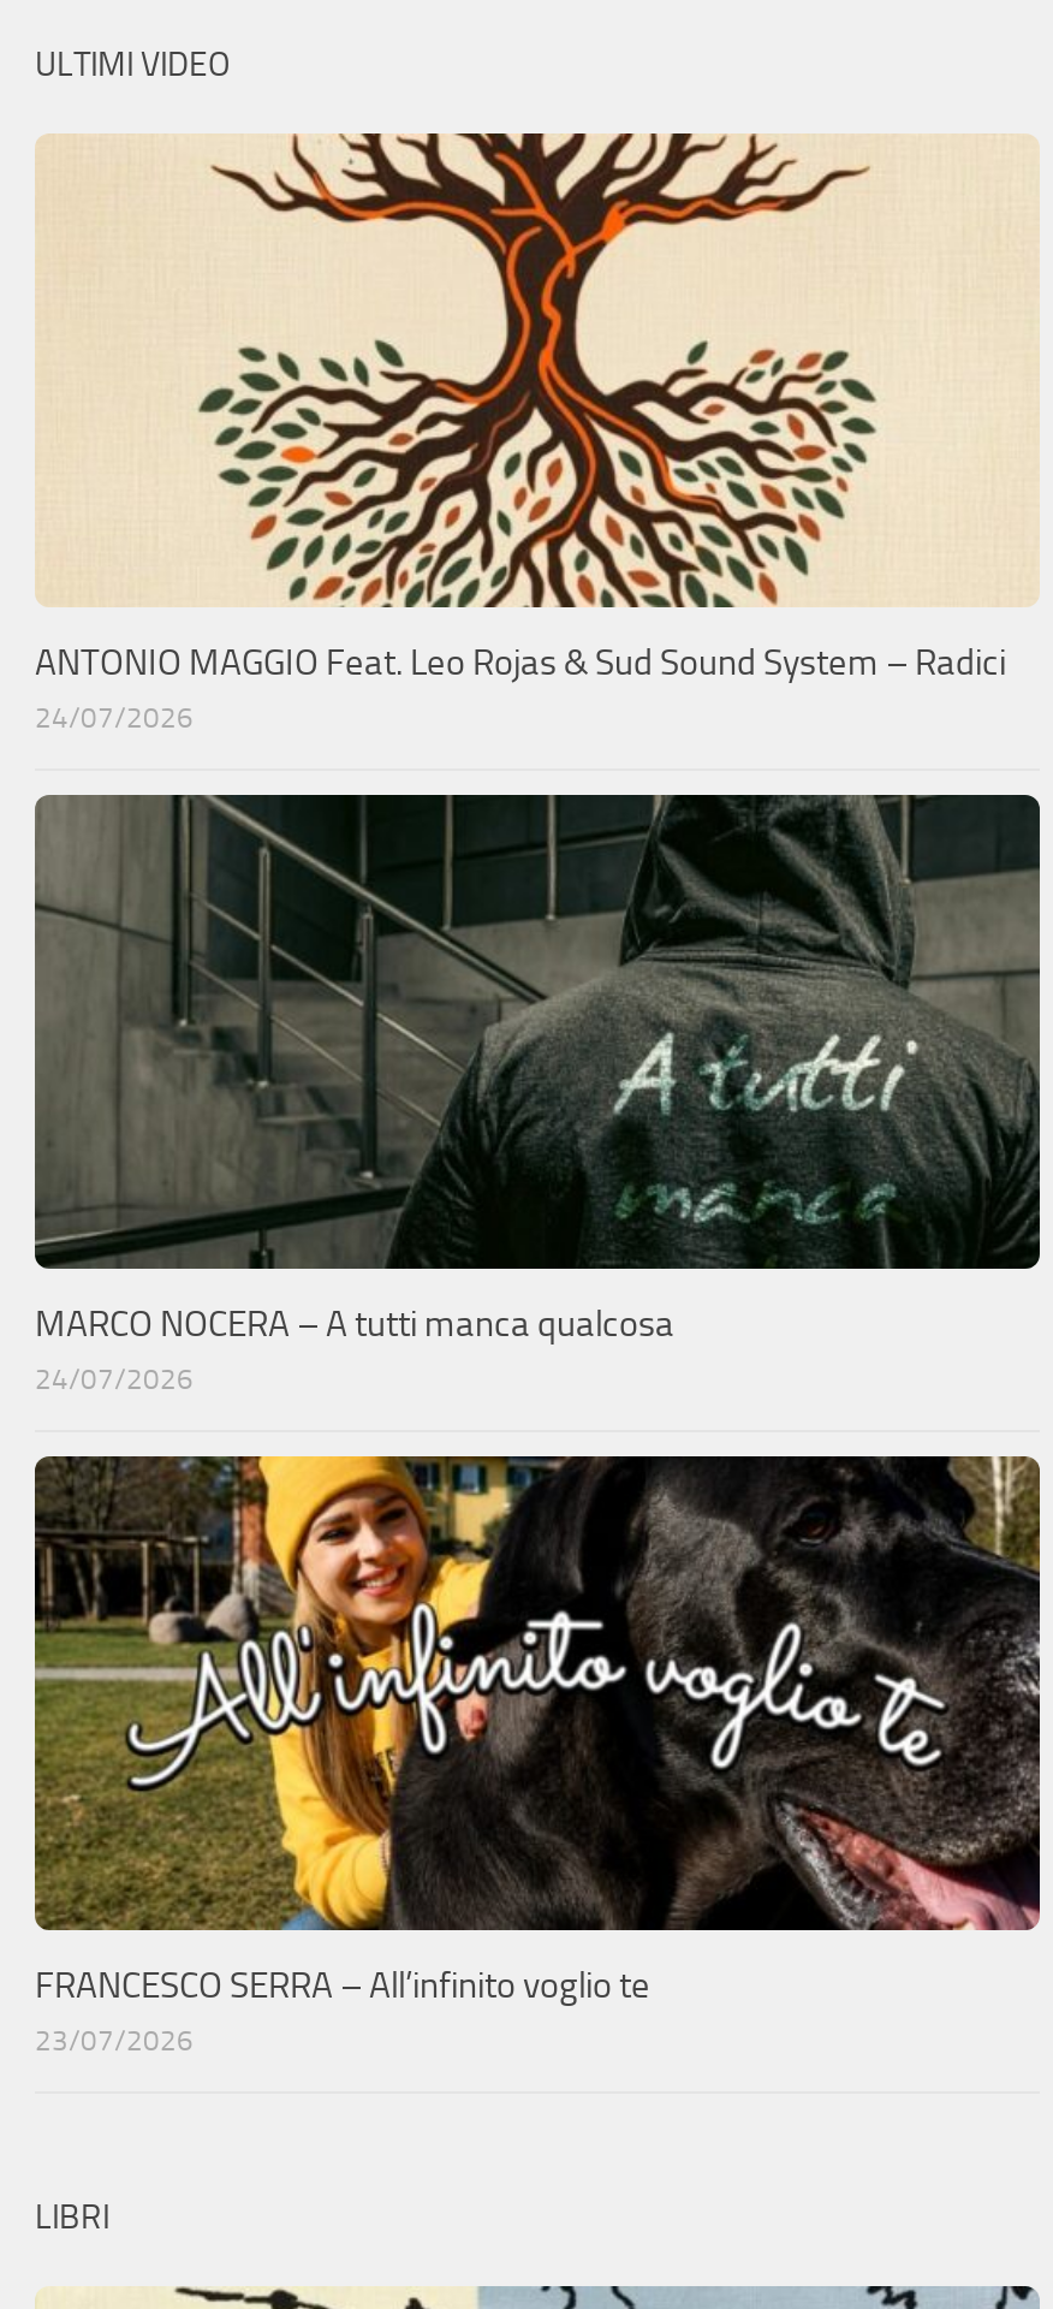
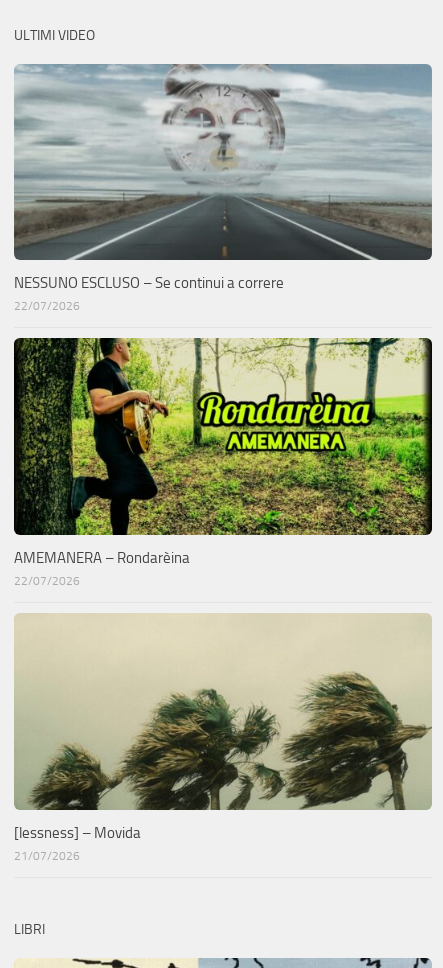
- [image]
- ANTONIO MAGGIO Feat. Leo Rojas & Sud Sound System – Radici
- 24/07/2026
+ [image]
+ NESSUNO ESCLUSO – Se continui a correre
+ 22/07/2026

- [image]
- MARCO NOCERA – A tutti manca qualcosa
- 24/07/2026
+ [image]
+ AMEMANERA – Rondarèina
+ 22/07/2026

- [image]
- FRANCESCO SERRA – All’infinito voglio te
- 23/07/2026
+ [image]
+ [lessness] – Movida
+ 21/07/2026
